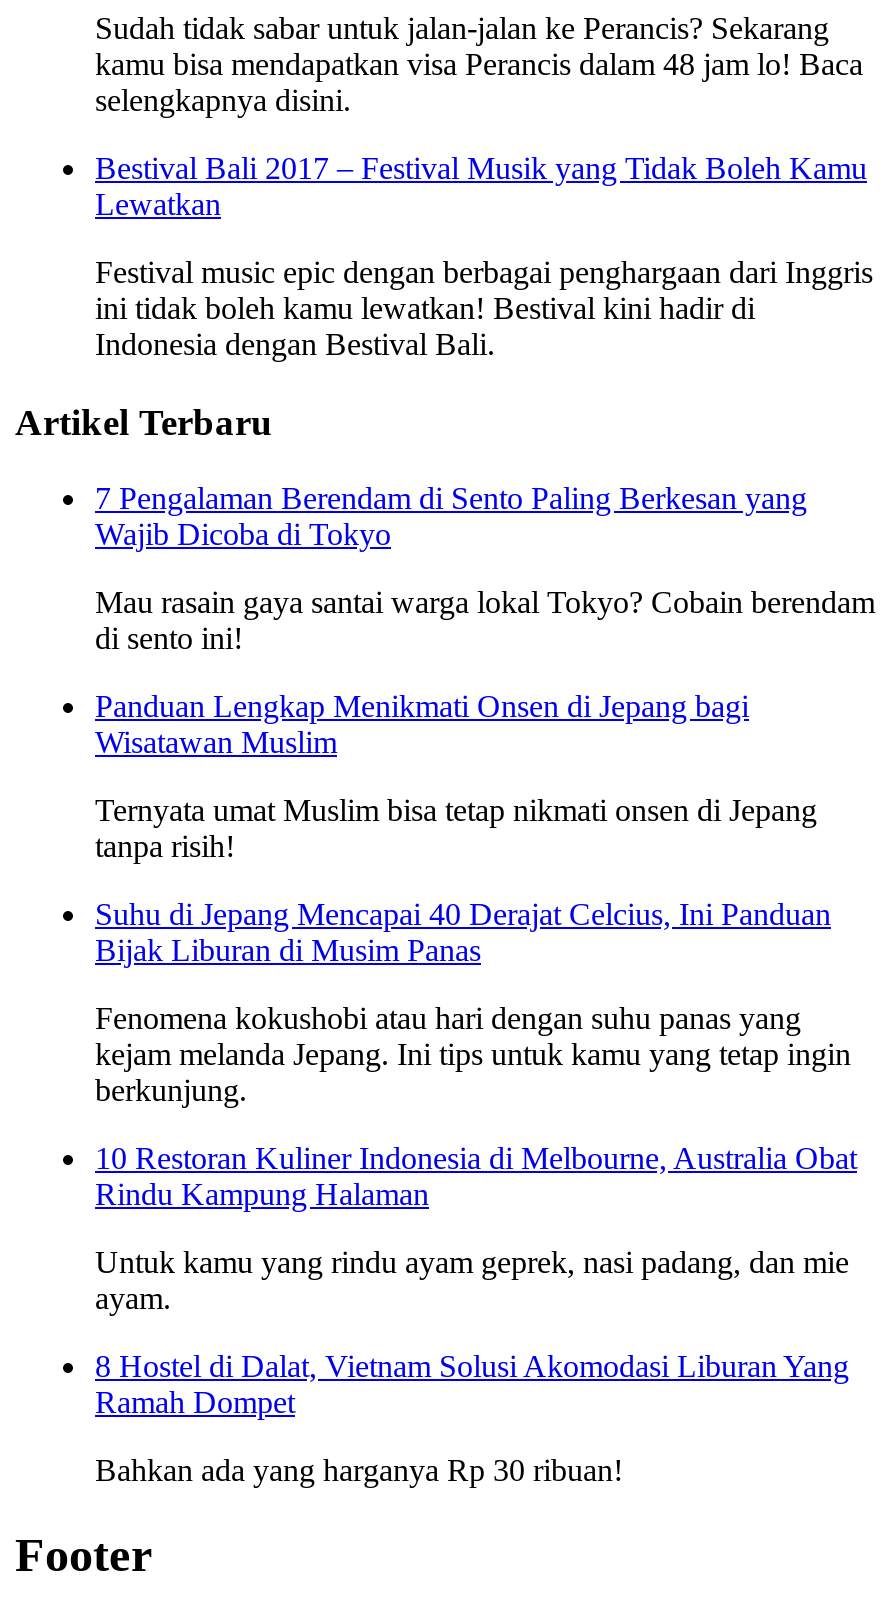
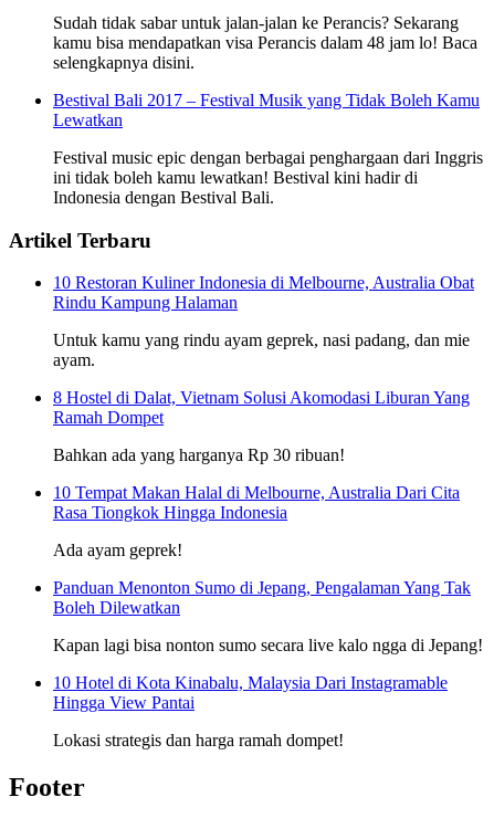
- 7 Pengalaman Berendam di Sento Paling Berkesan yang
- Wajib Dicoba di Tokyo
- Mau rasain gaya santai warga lokal Tokyo? Cobain berendam
- di sento ini!
- Panduan Lengkap Menikmati Onsen di Jepang bagi
- Wisatawan Muslim
- Ternyata umat Muslim bisa tetap nikmati onsen di Jepang
- tanpa risih!
- Suhu di Jepang Mencapai 40 Derajat Celcius, Ini Panduan
- Bijak Liburan di Musim Panas
- Fenomena kokushobi atau hari dengan suhu panas yang
- kejam melanda Jepang. Ini tips untuk kamu yang tetap ingin
- berkunjung.

moved up: 10 Restoran Kuliner Indonesia di Melbourne, Australia Obat | Rindu Kampung Halaman | Untuk kamu yang rindu ayam geprek, nasi padang, dan mie | ayam. | 8 Hostel di Dalat, Vietnam Solusi Akomodasi Liburan Yang | Ramah Dompet | Bahkan ada yang harganya Rp 30 ribuan!

+ 10 Tempat Makan Halal di Melbourne, Australia Dari Cita
+ Rasa Tiongkok Hingga Indonesia
+ Ada ayam geprek!
+ Panduan Menonton Sumo di Jepang, Pengalaman Yang Tak
+ Boleh Dilewatkan
+ Kapan lagi bisa nonton sumo secara live kalo ngga di Jepang!
+ 10 Hotel di Kota Kinabalu, Malaysia Dari Instagramable
+ Hingga View Pantai
+ Lokasi strategis dan harga ramah dompet!
